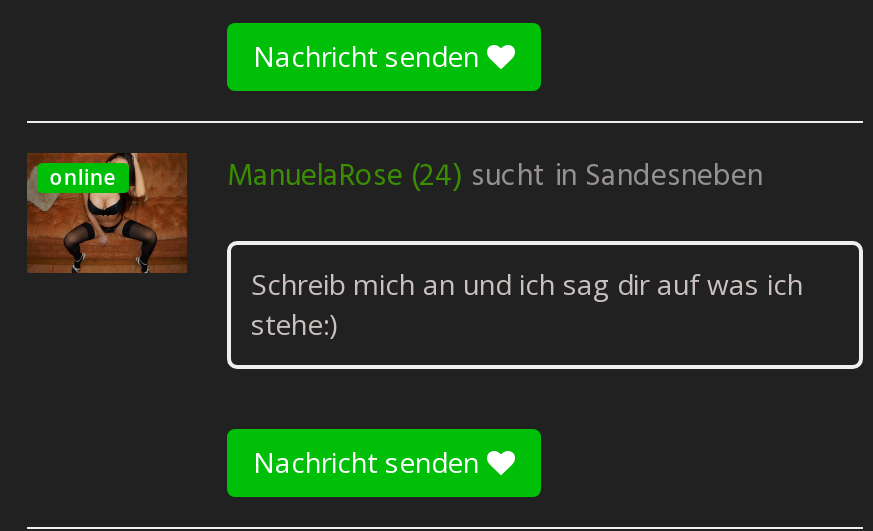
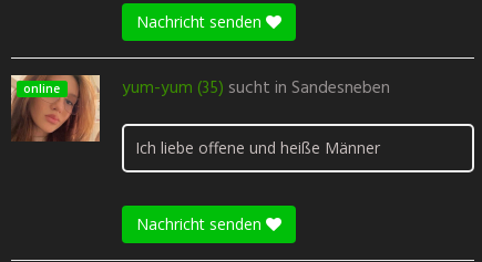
- [image]
- ManuelaRose (24) sucht in Sandesneben
+ [image]
+ yum-yum (35) sucht in Sandesneben

- Schreib mich an und ich sag dir auf was ich
- stehe:)
+ Ich liebe offene und heiße Männer
